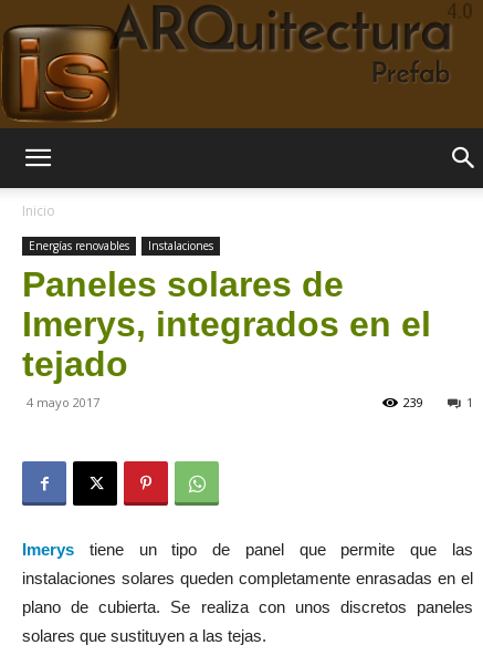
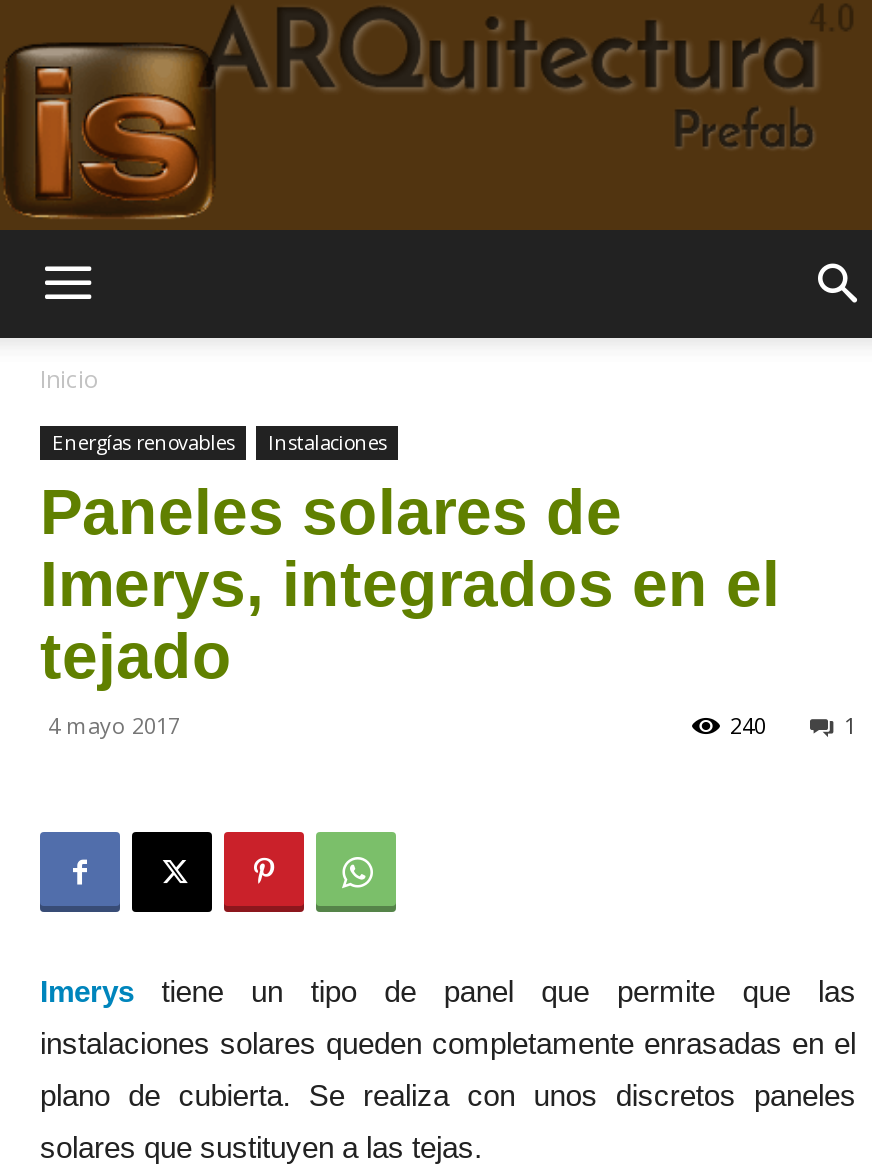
- 239
+ 240
